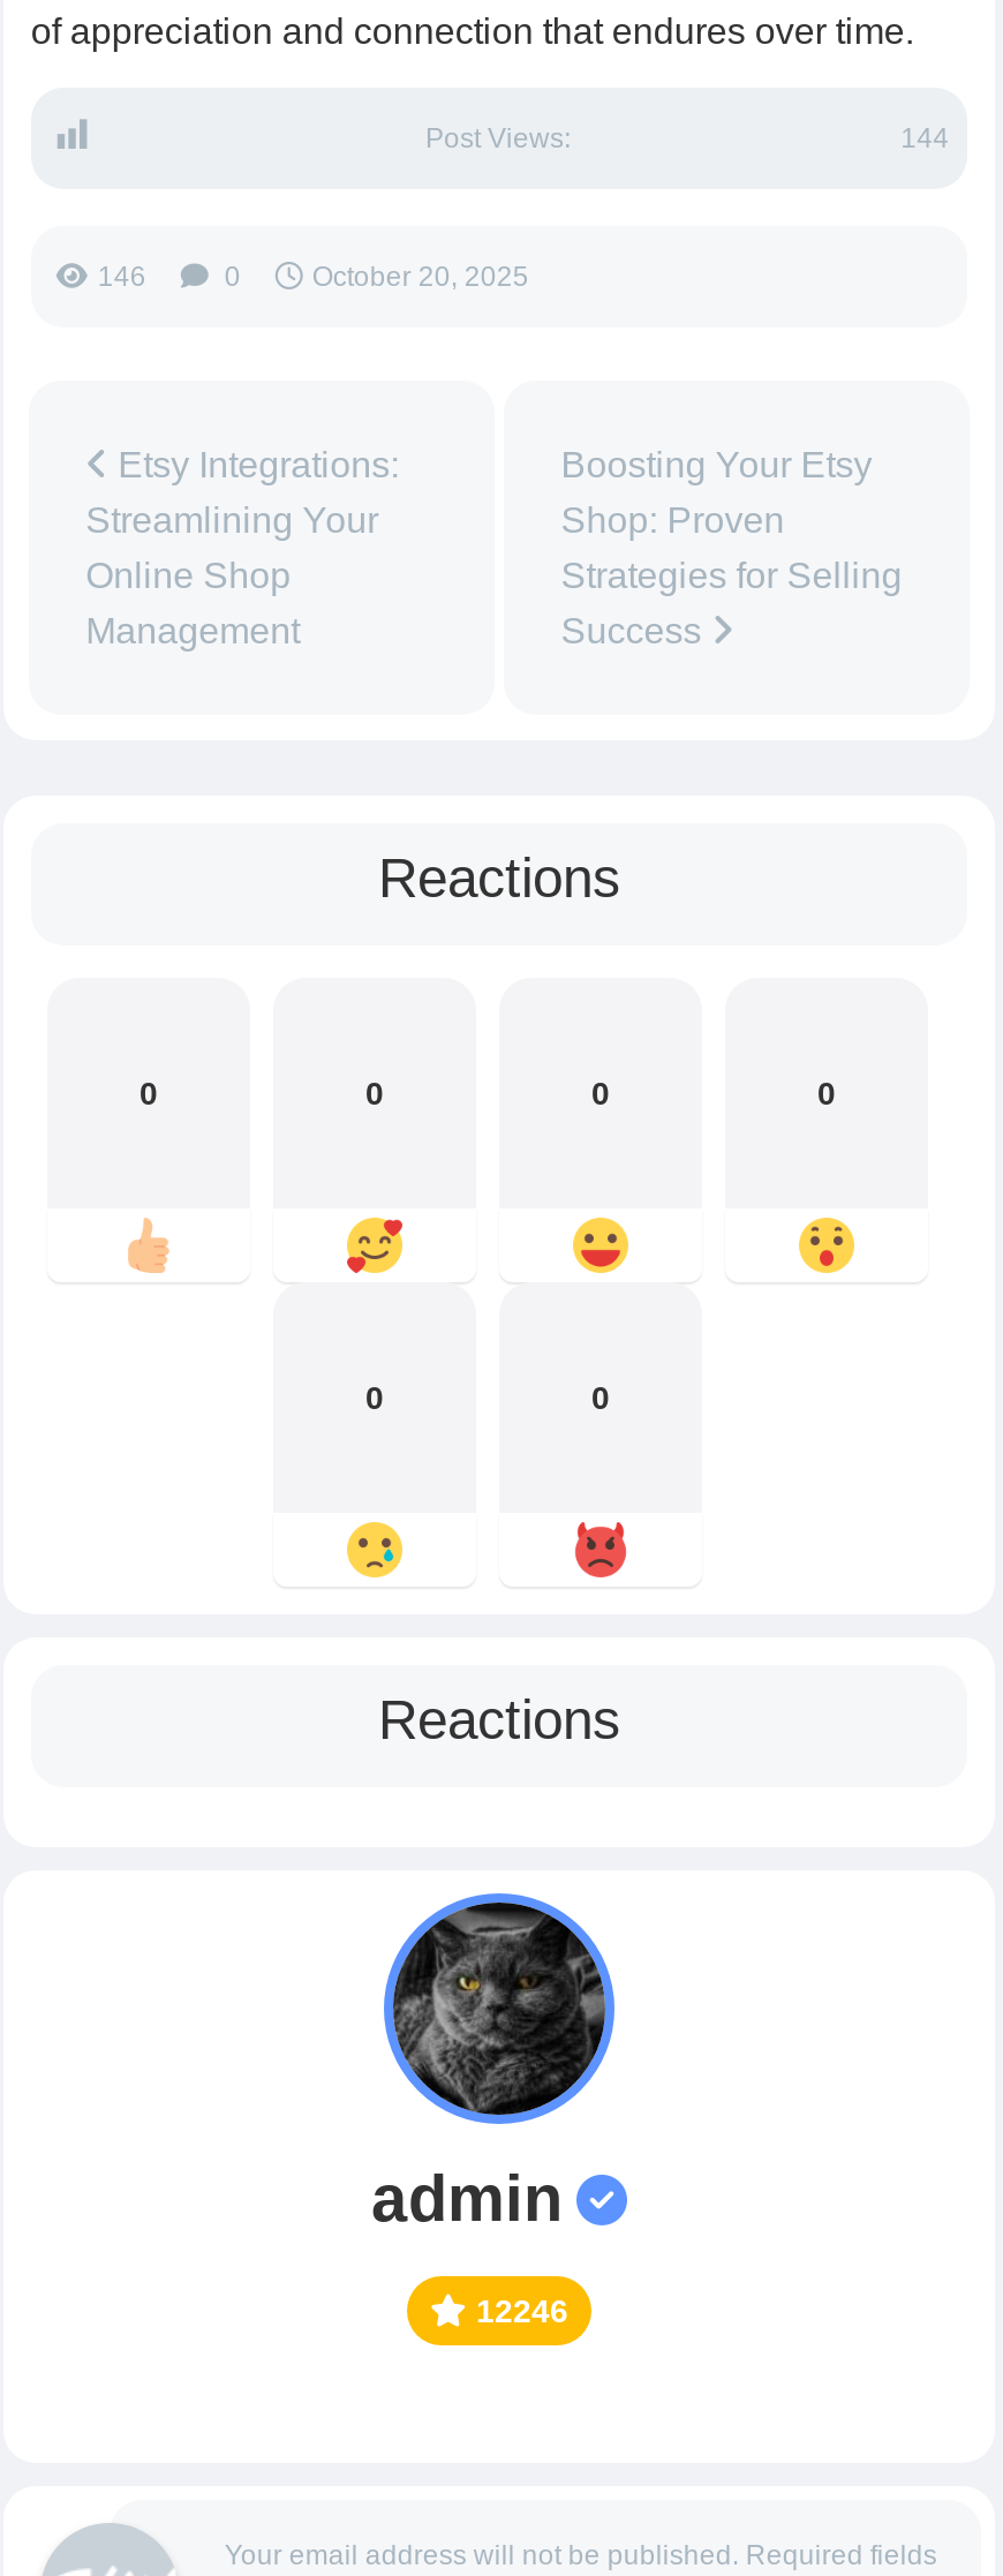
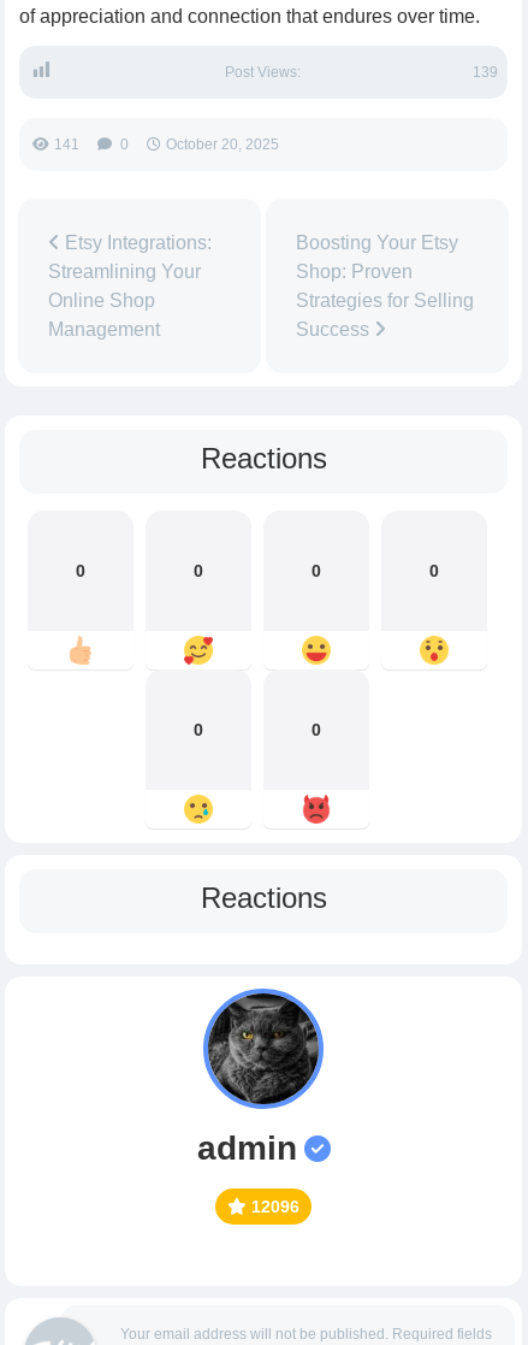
- 144
+ 139

- 146
+ 141

- 12246
+ 12096
